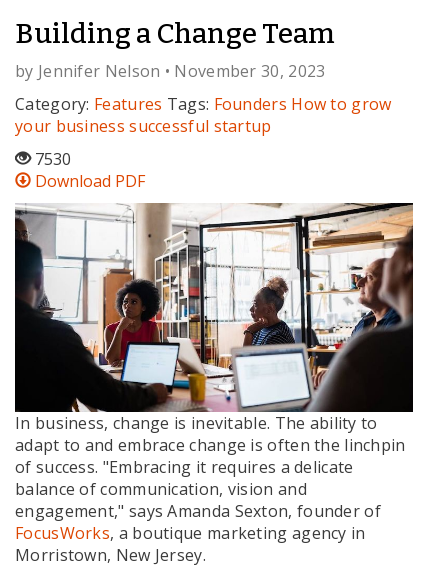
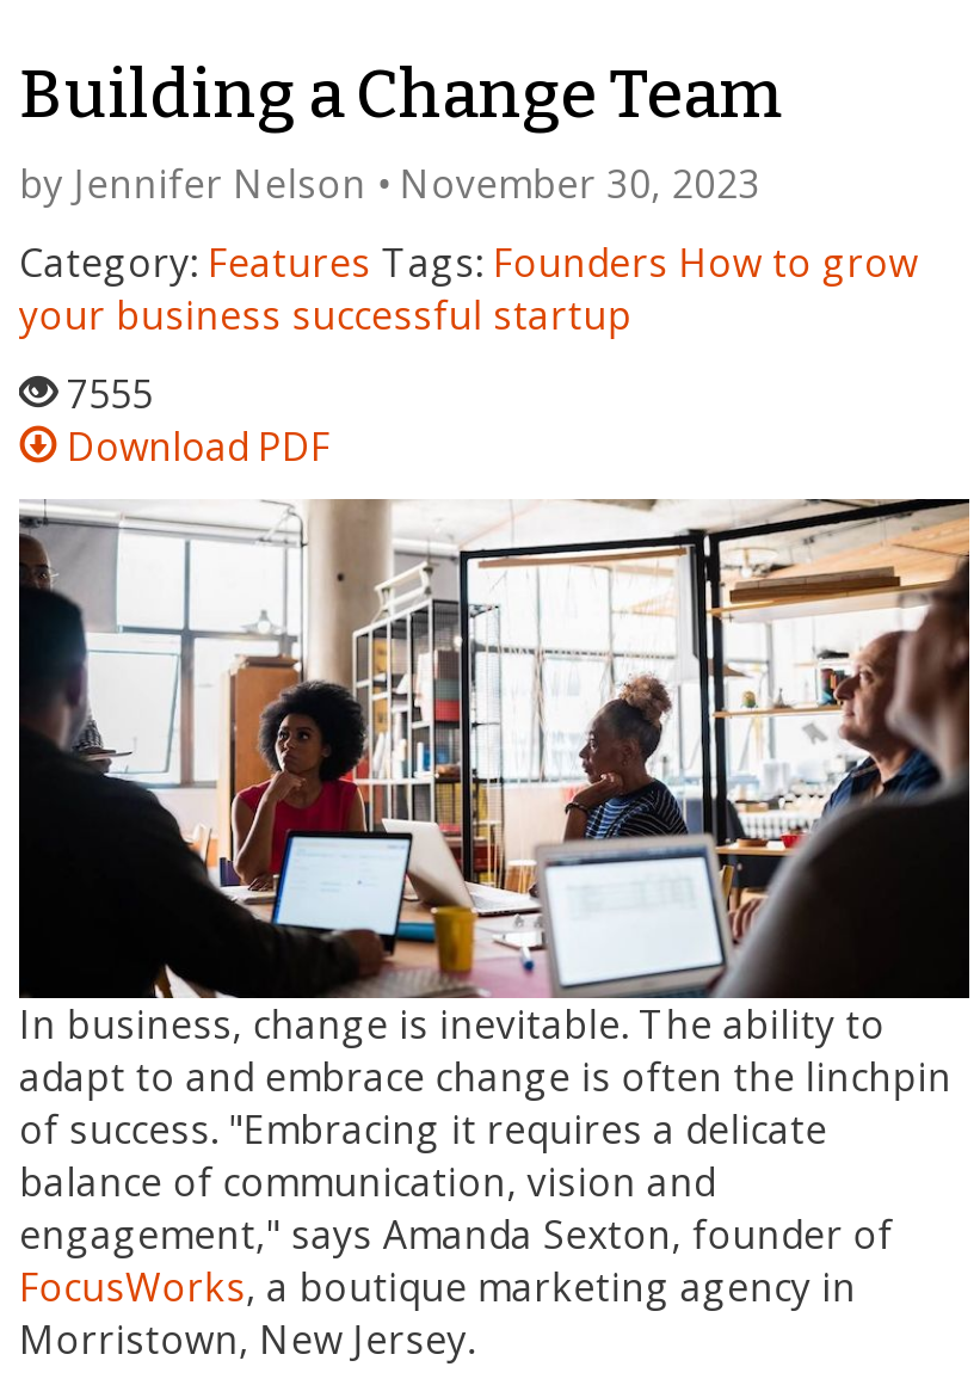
- 7530
+ 7555
